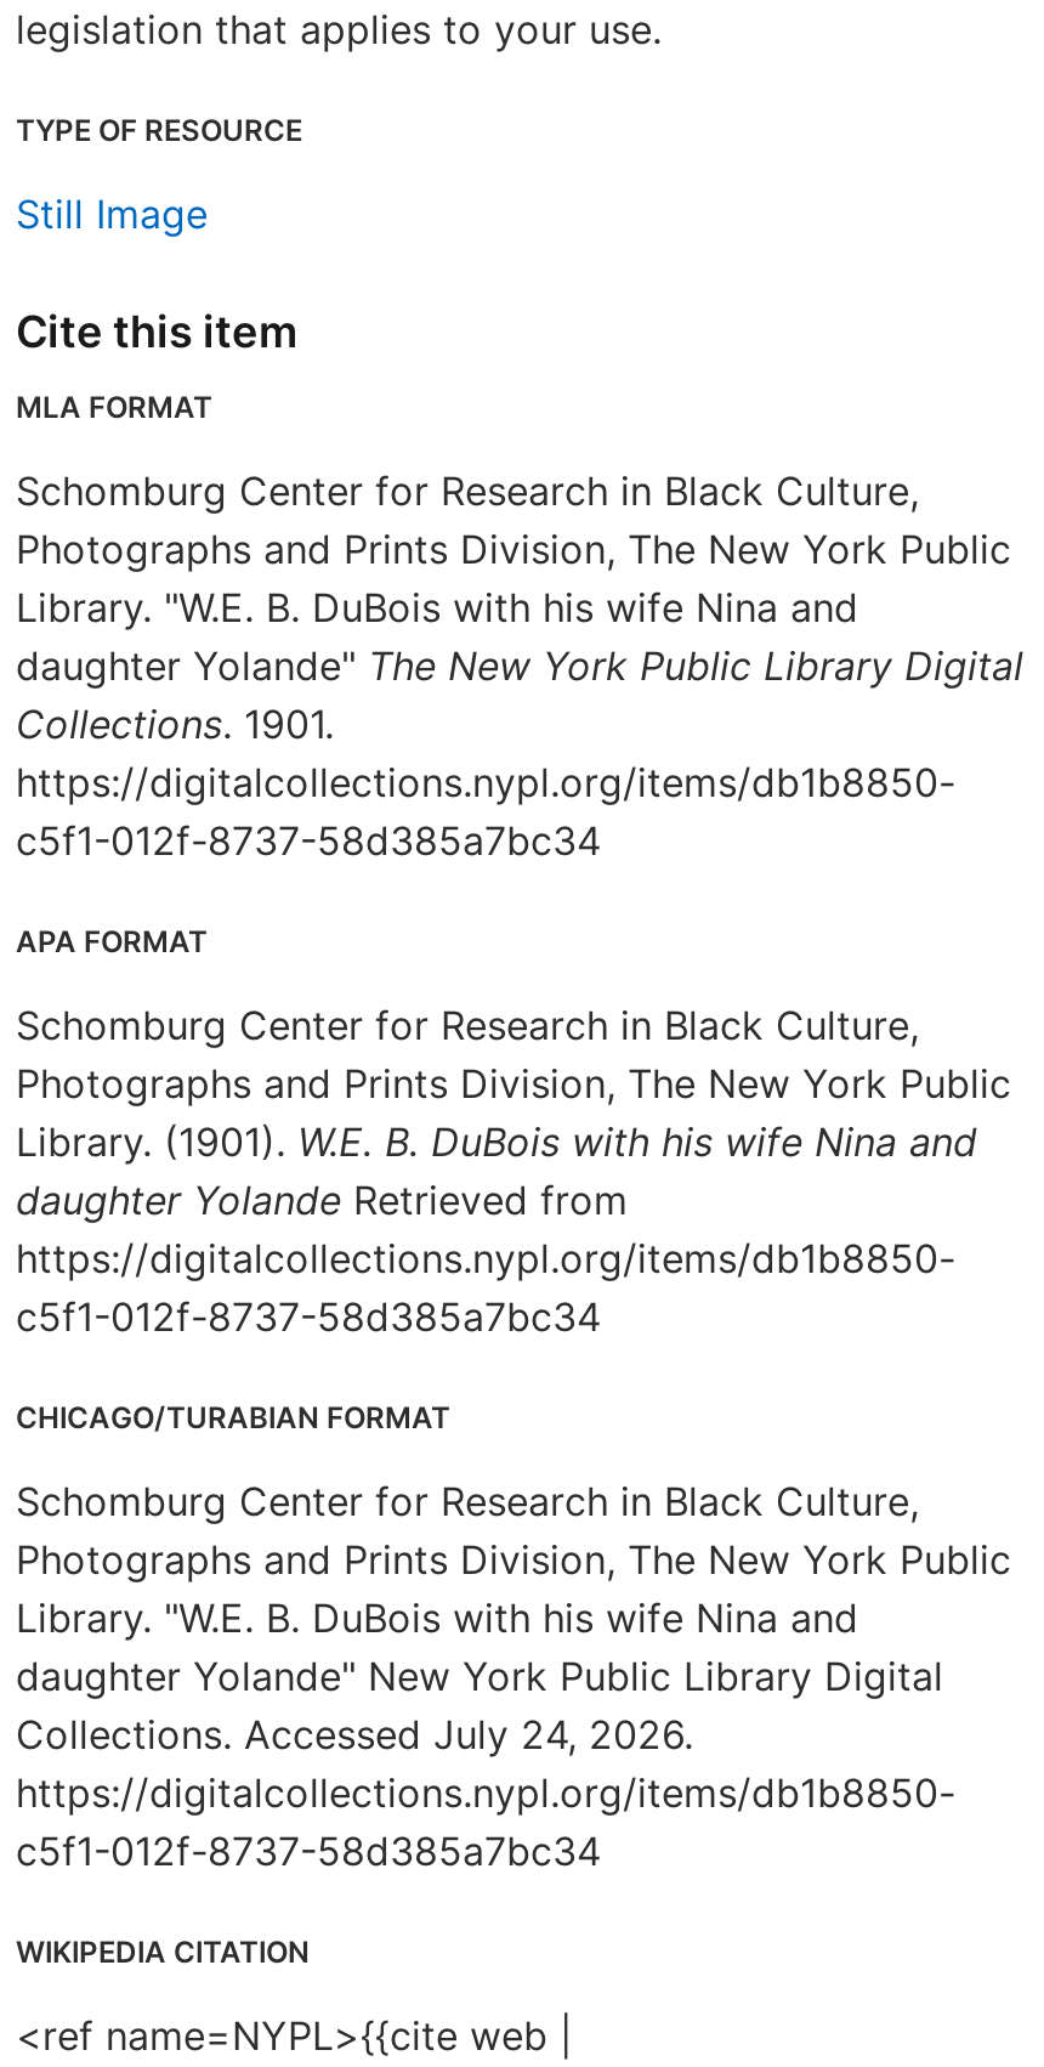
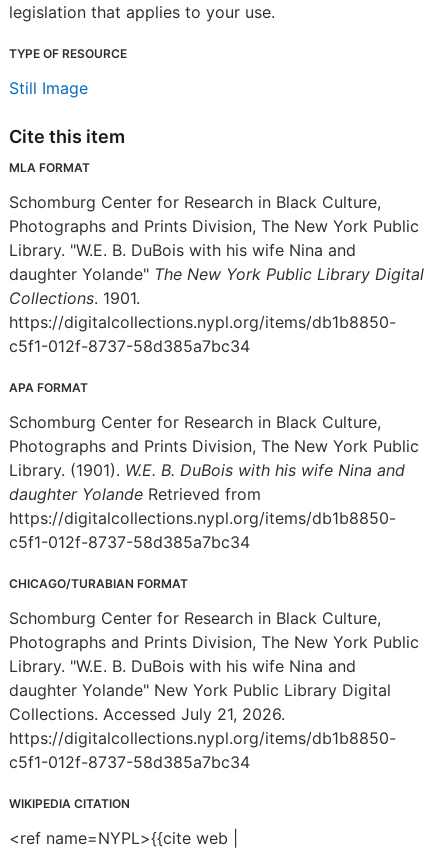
- Collections. Accessed July 24, 2026.
+ Collections. Accessed July 21, 2026.
